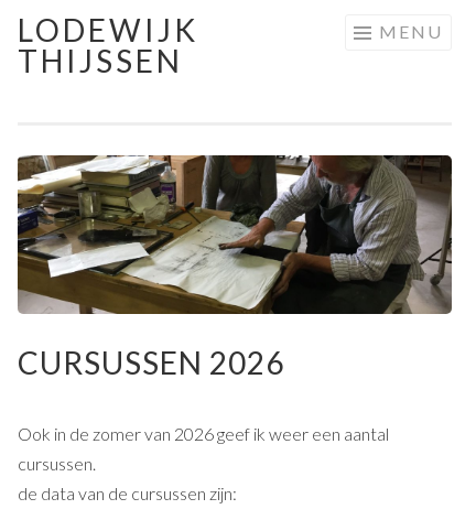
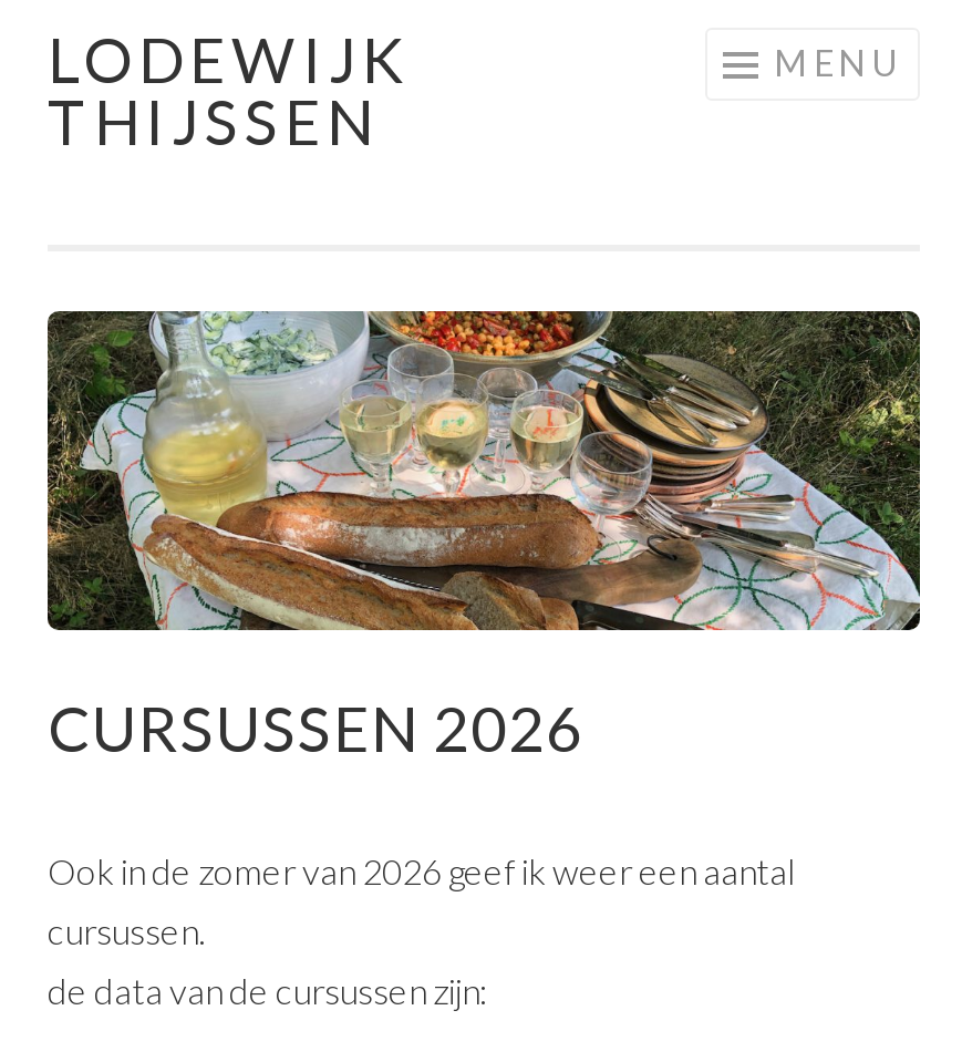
- [image]
+ [image]
